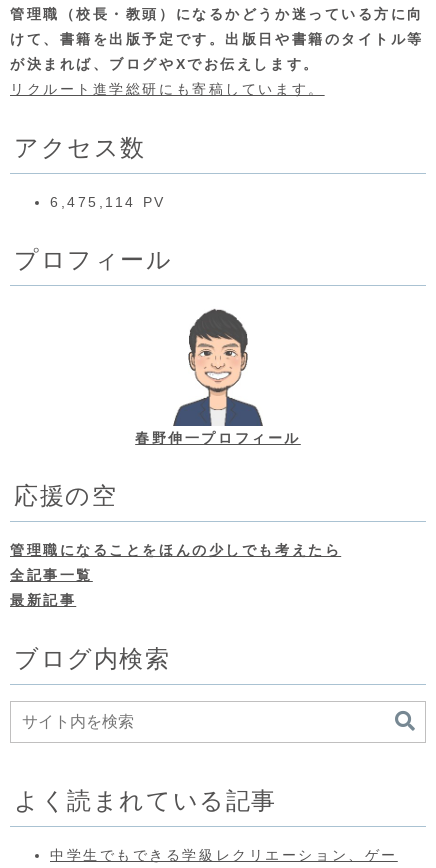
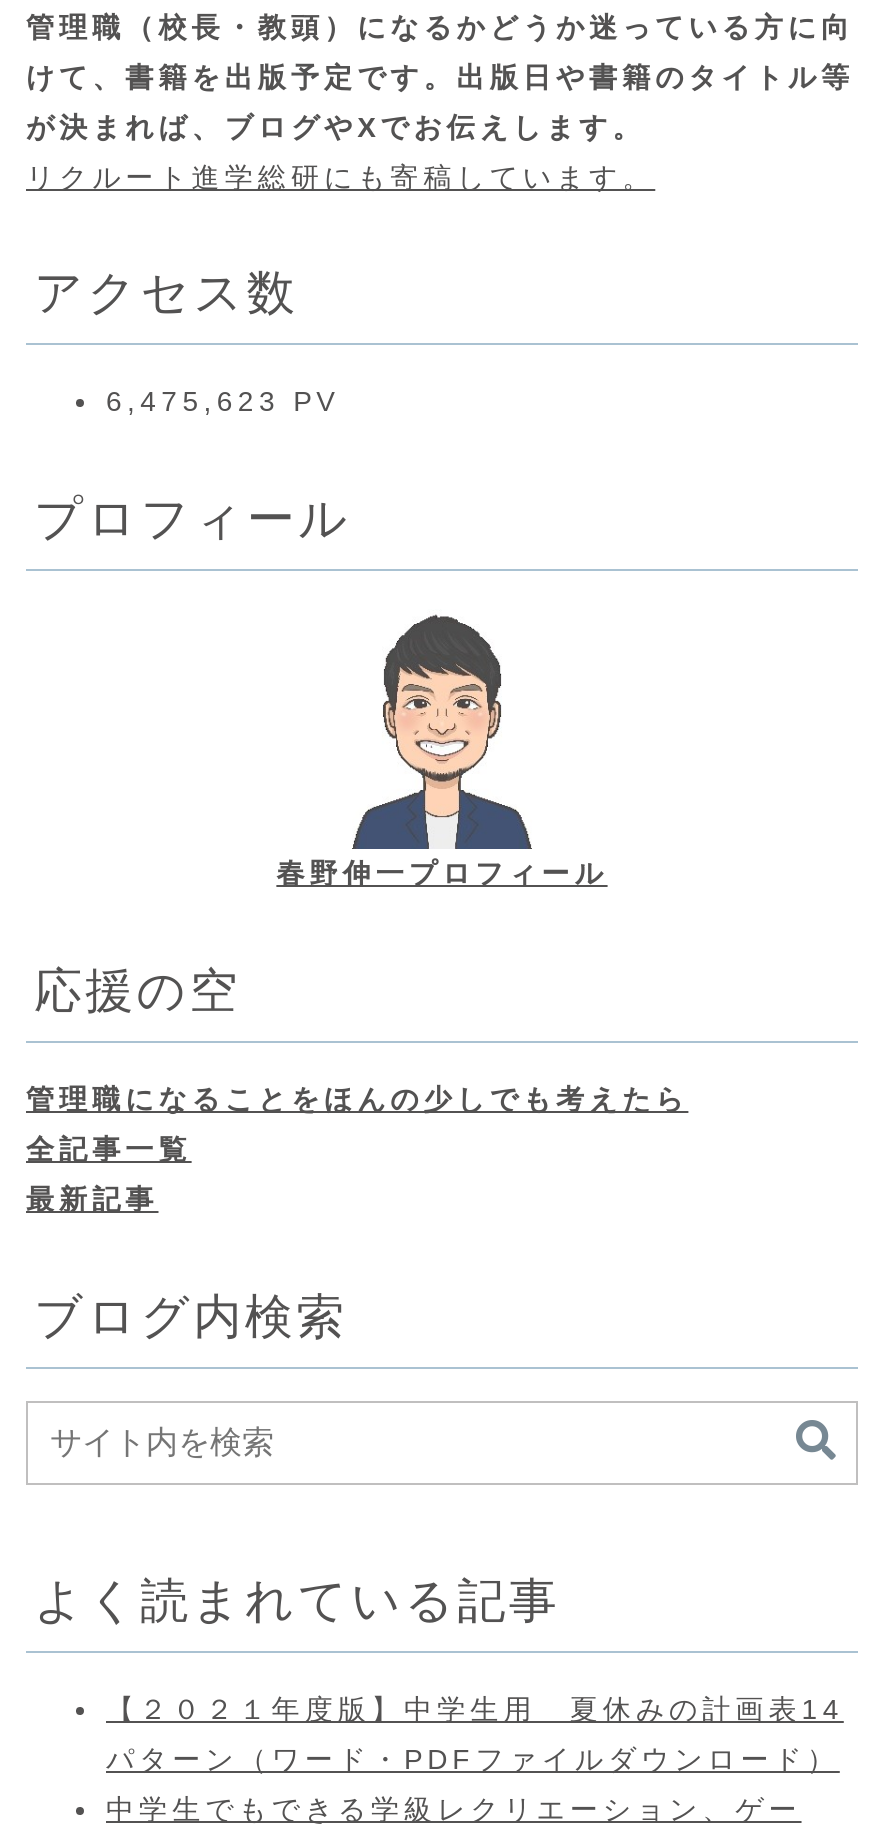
- 6,475,114 PV
+ 6,475,623 PV

+ 【２０２１年度版】中学生用 夏休みの計画表14
+ パターン（ワード・PDFファイルダウンロード）
